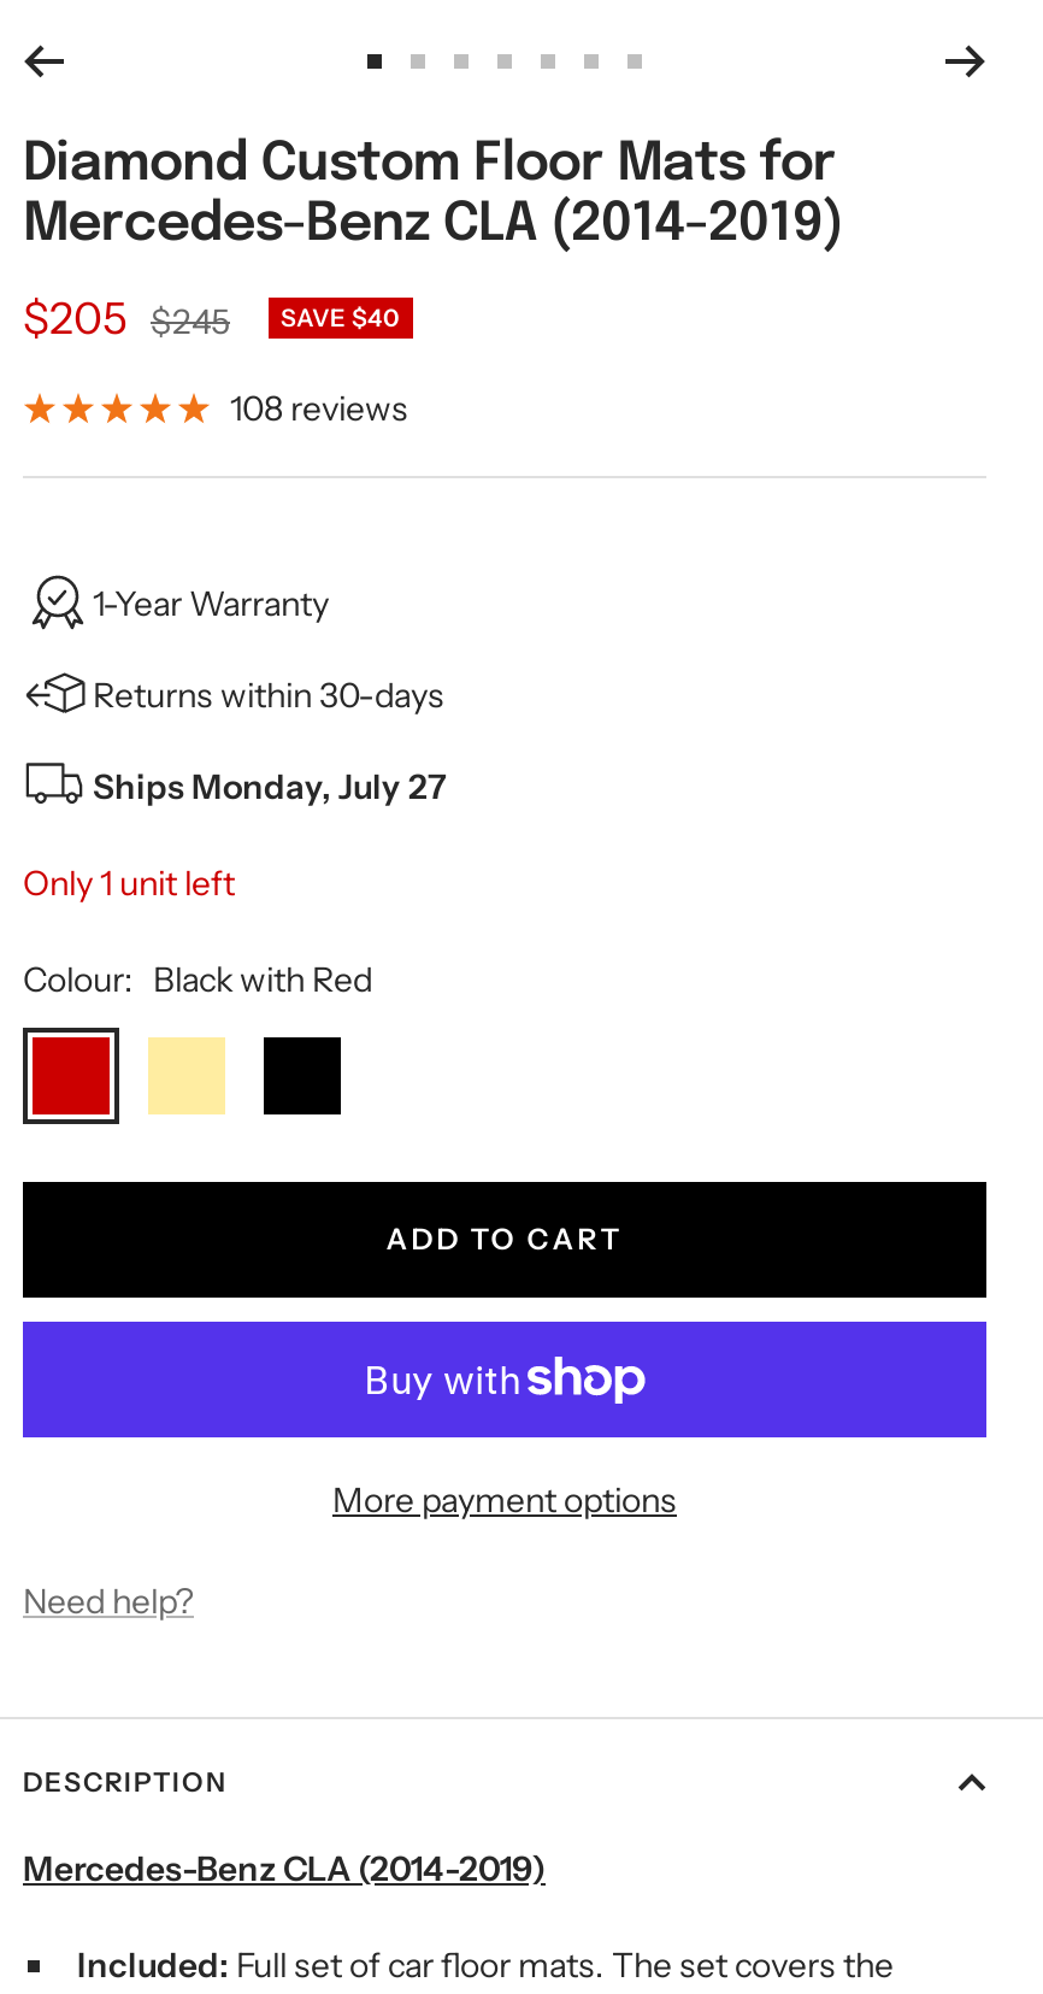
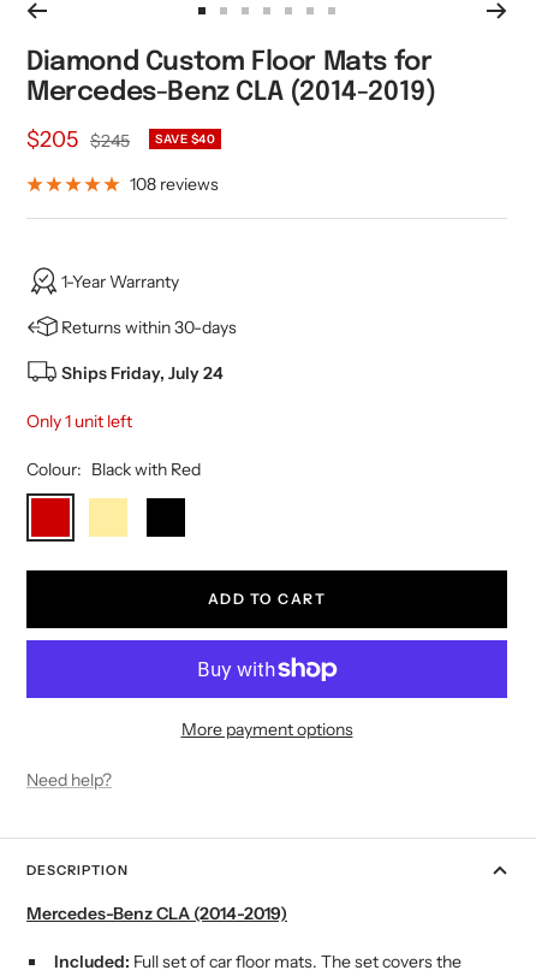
- Ships Monday, July 27
+ Ships Friday, July 24
